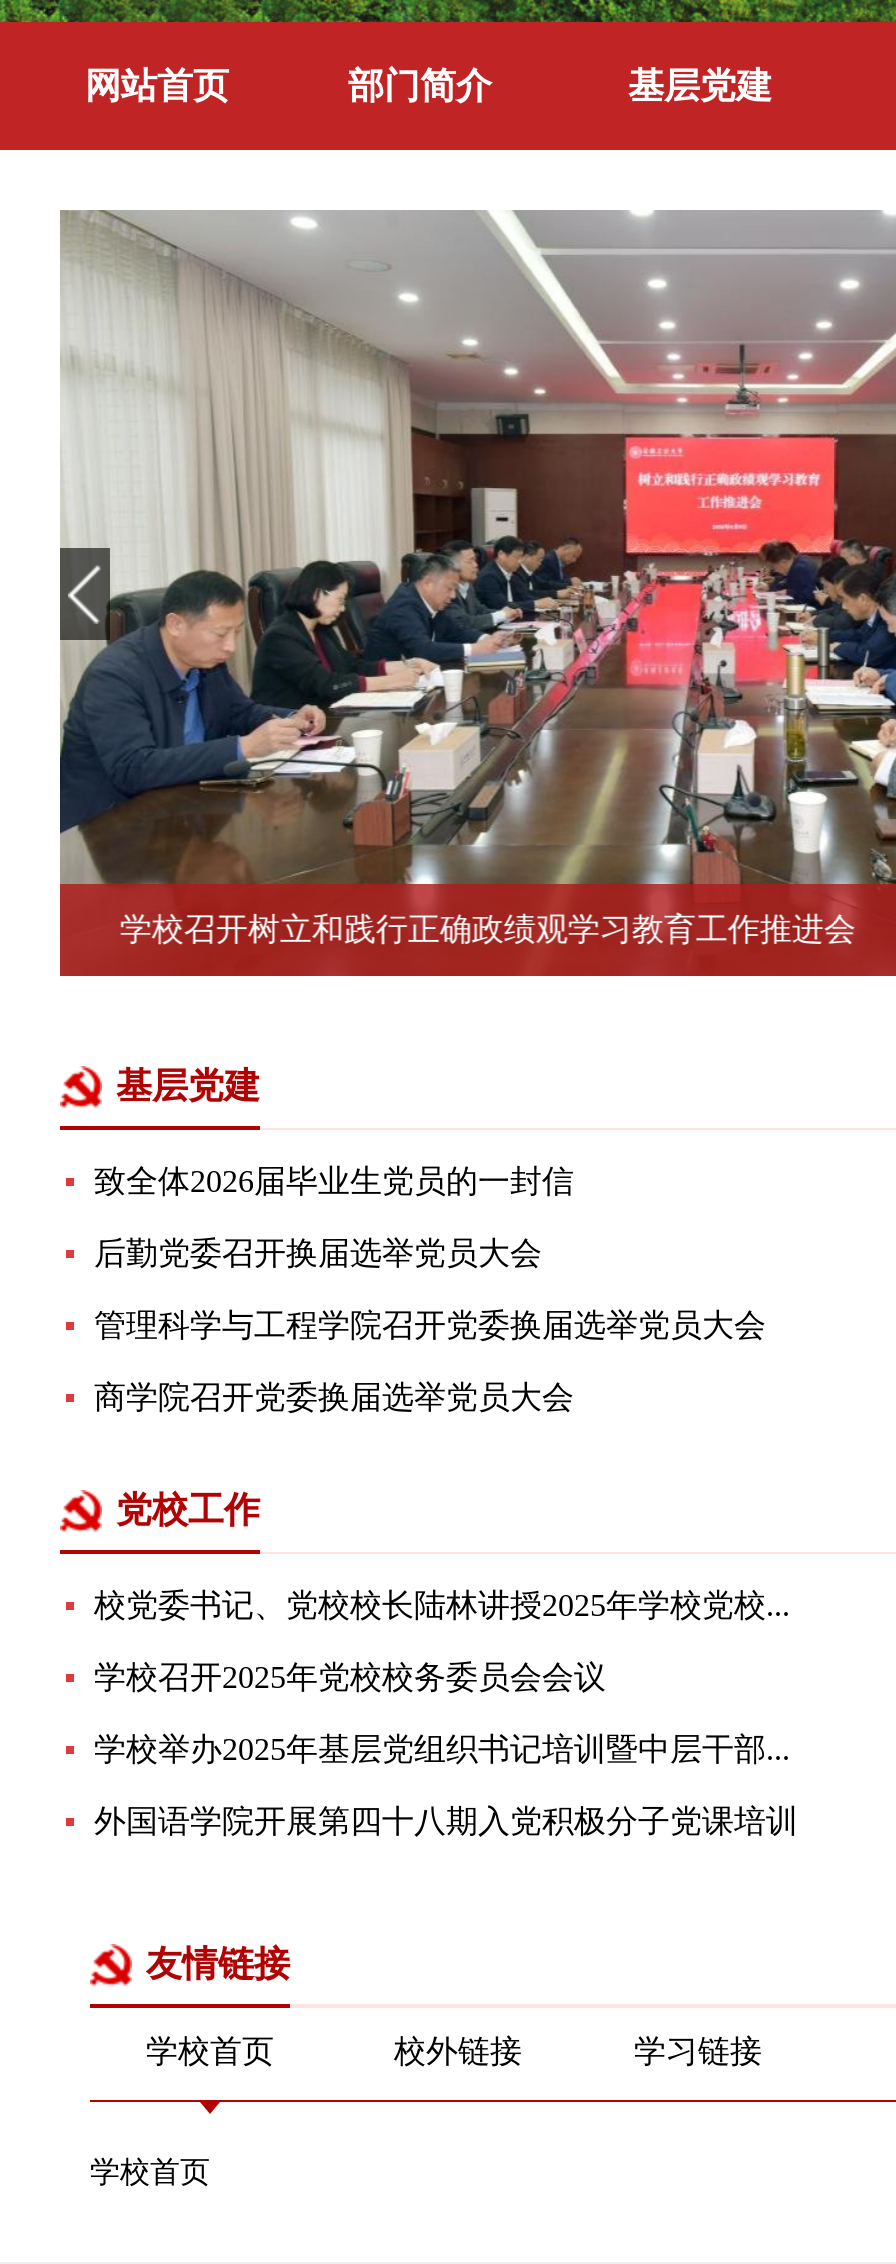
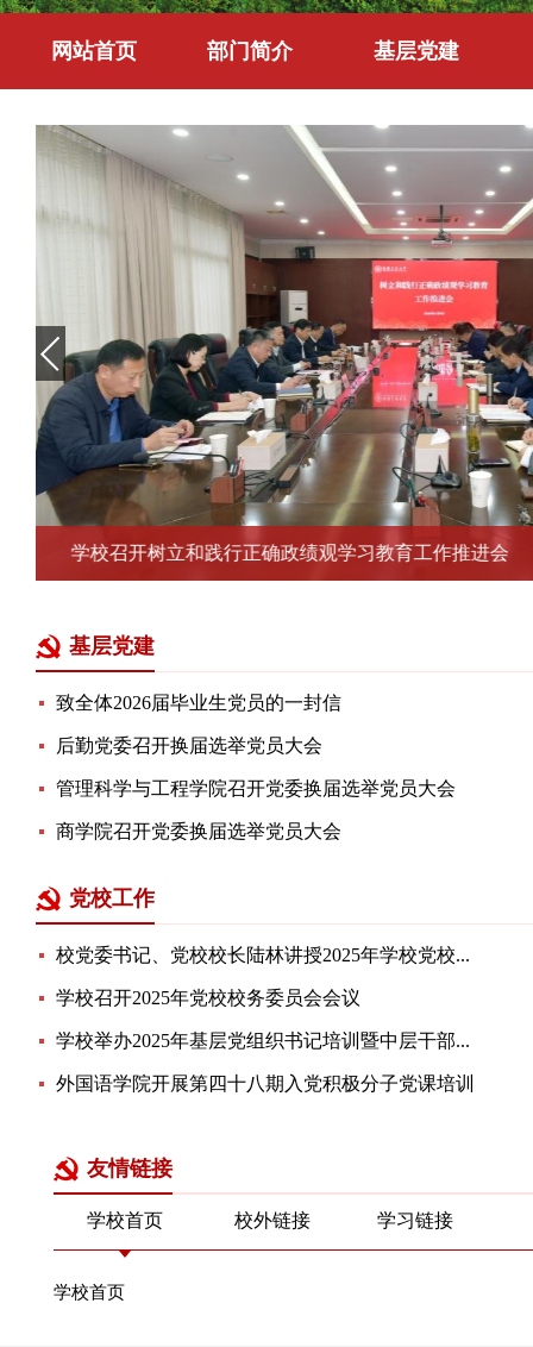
- 学校部署开展树立和践行正确政绩观学习教育
+ 学校召开树立和践行正确政绩观学习教育工作推进会
